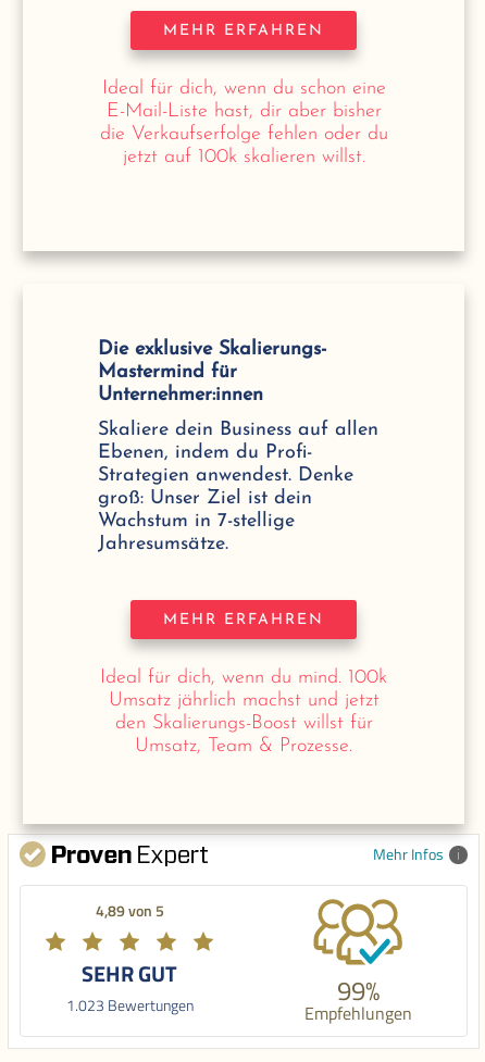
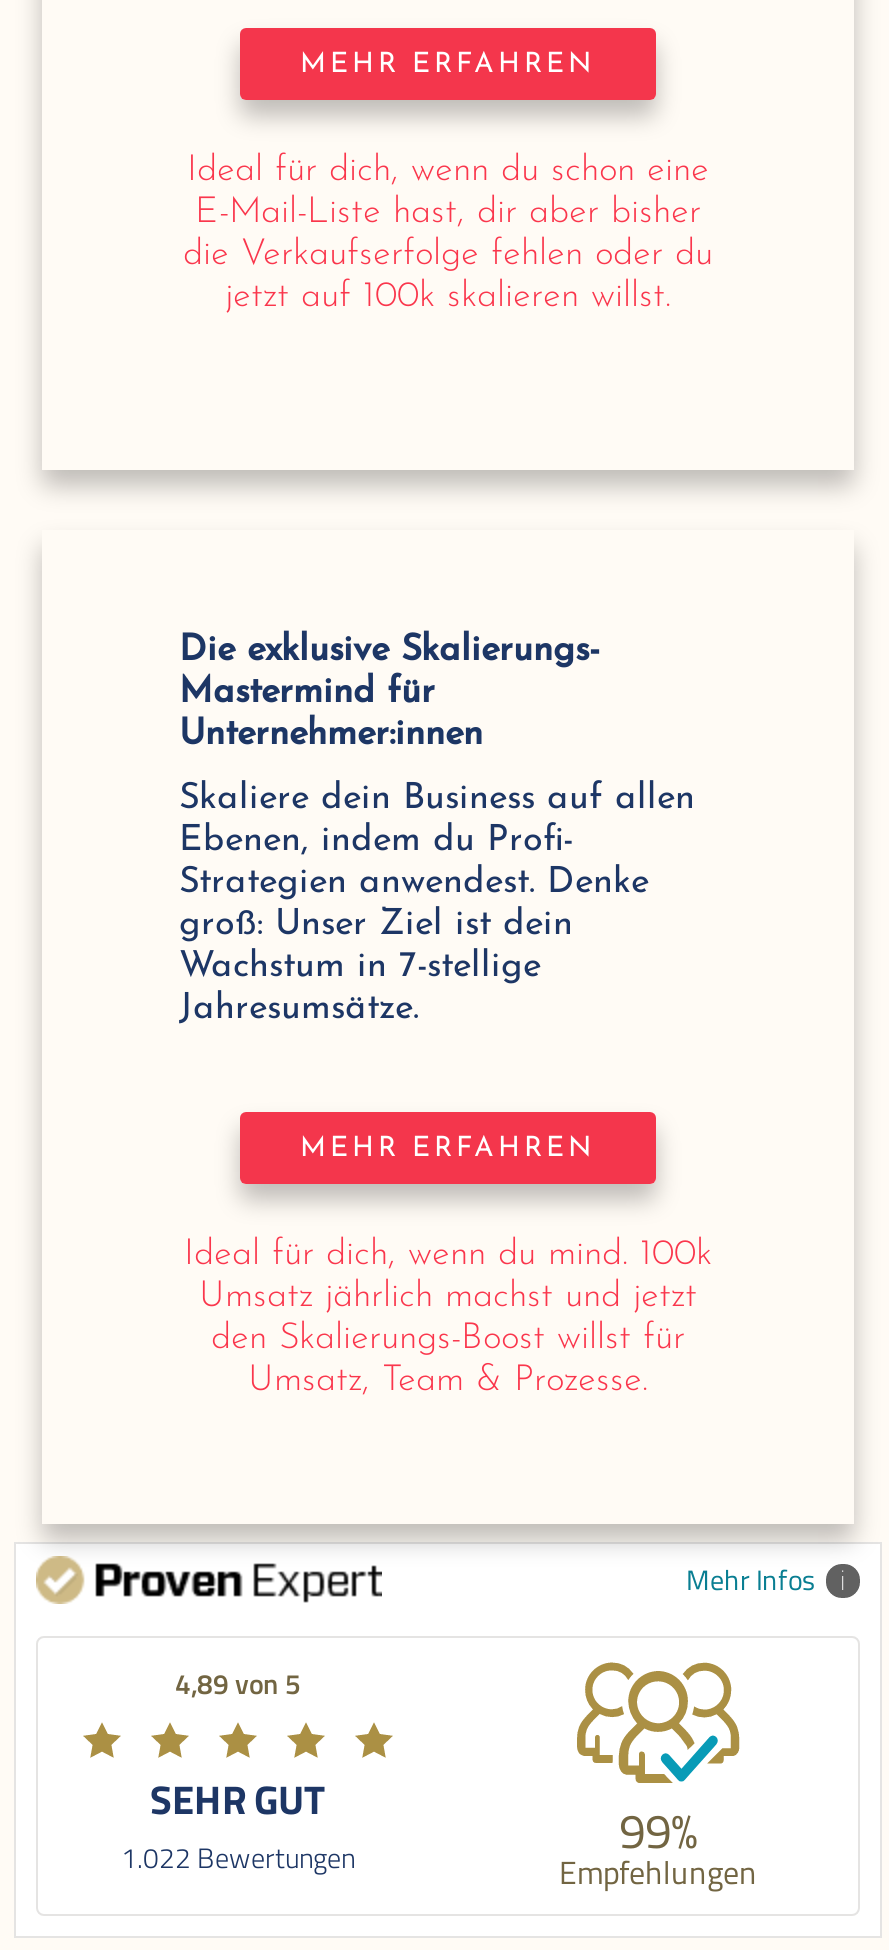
- 1.023 Bewertungen
+ 1.022 Bewertungen
